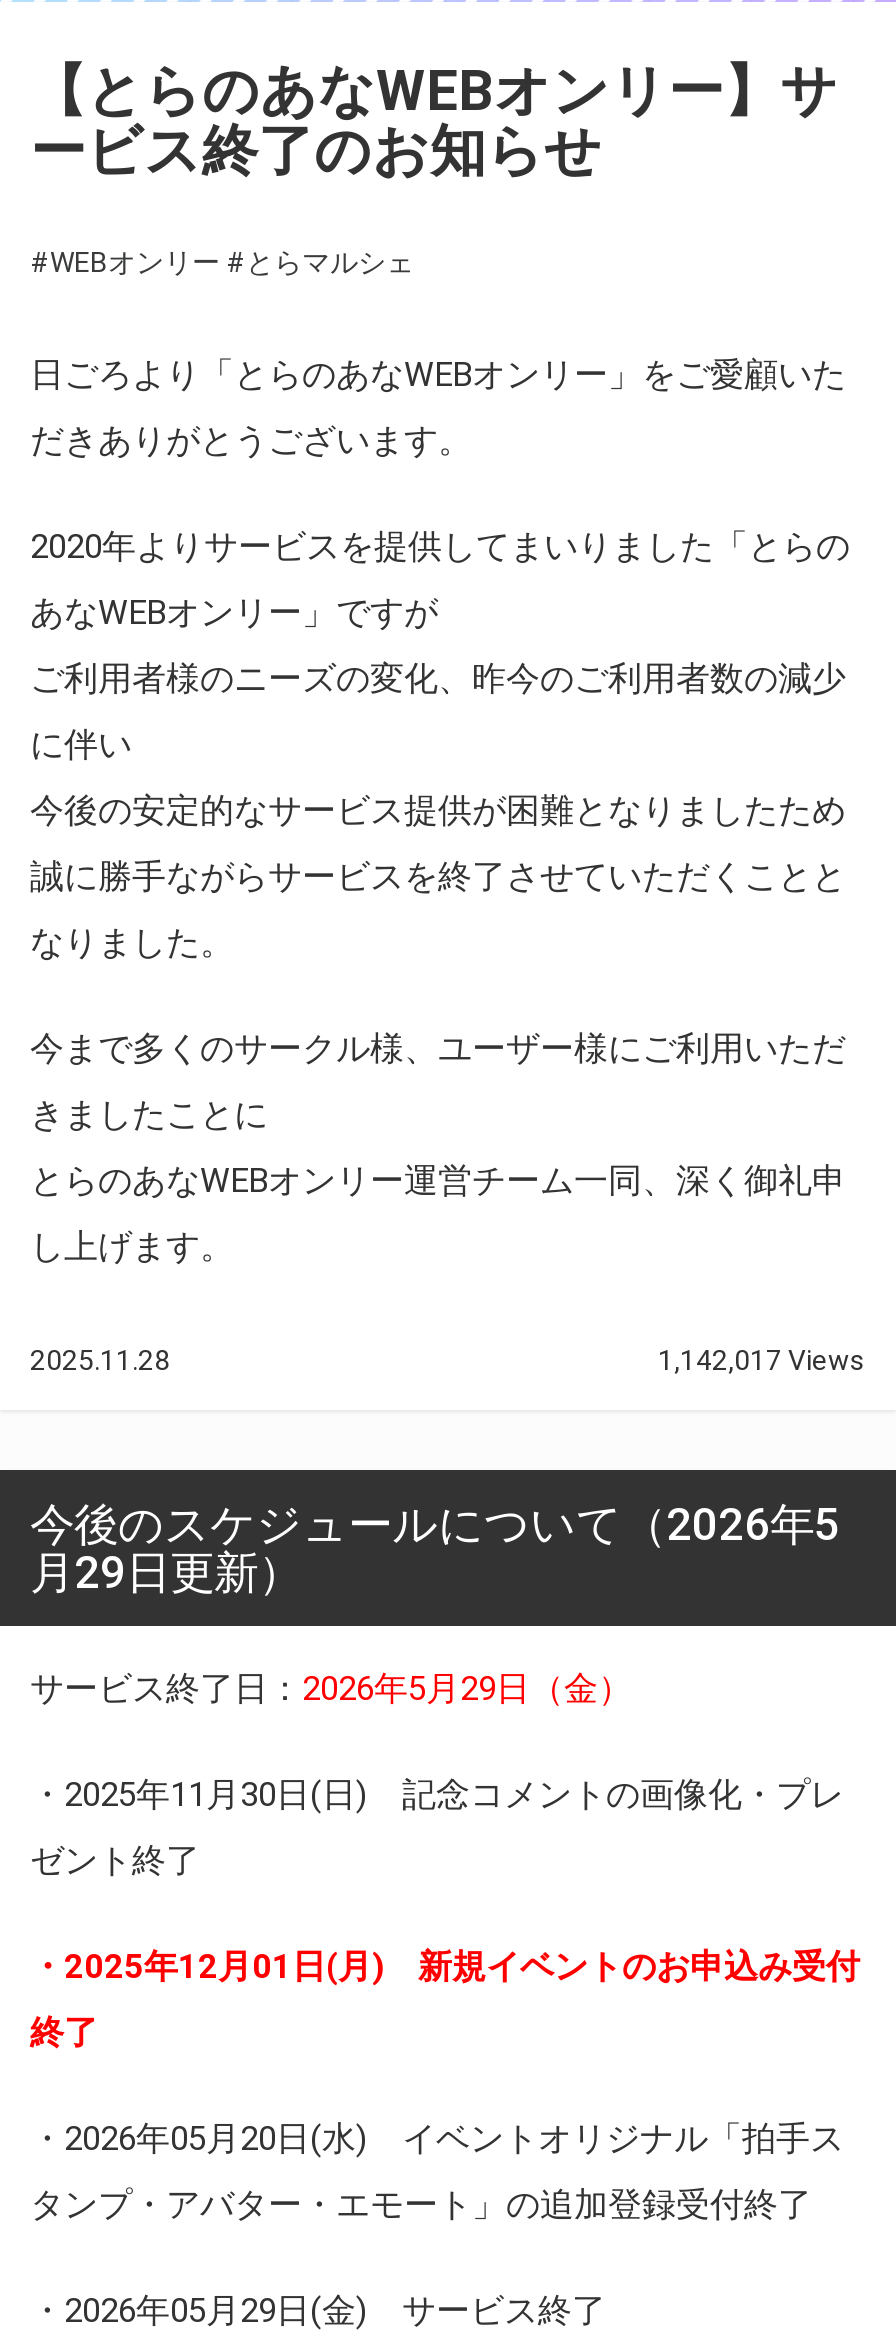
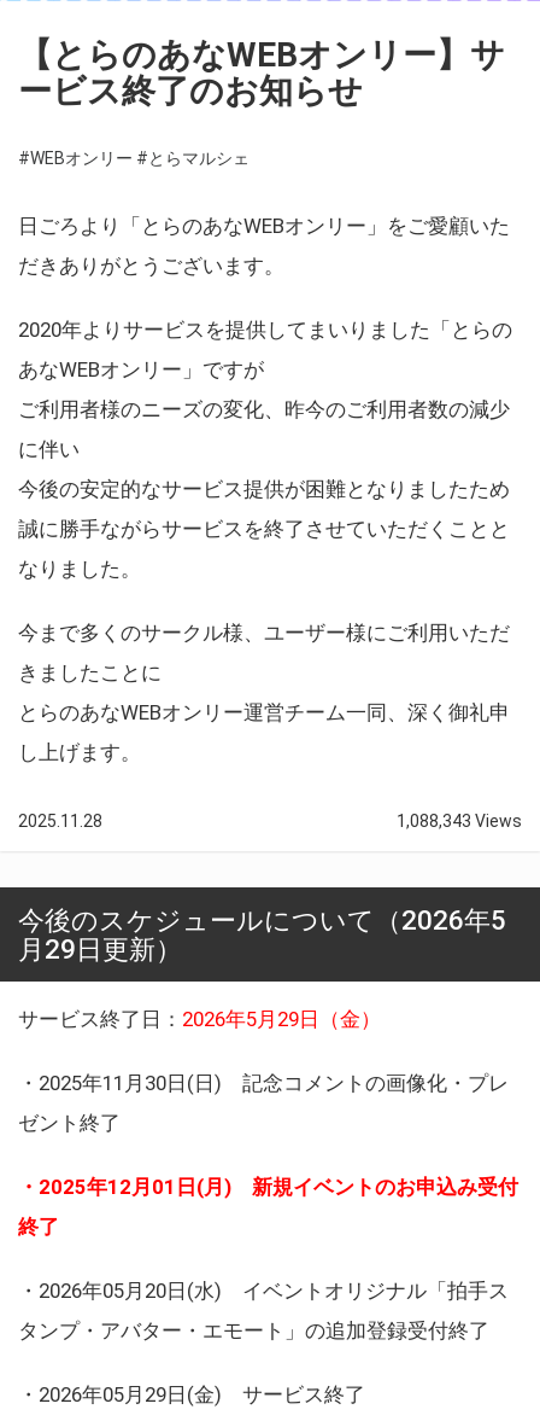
- 1,142,017 Views
+ 1,088,343 Views
